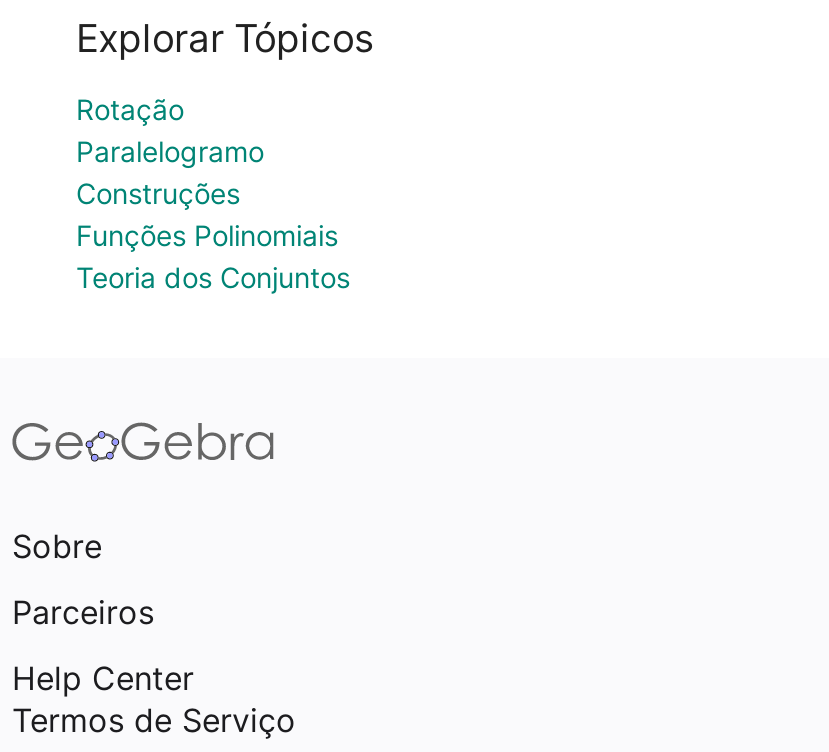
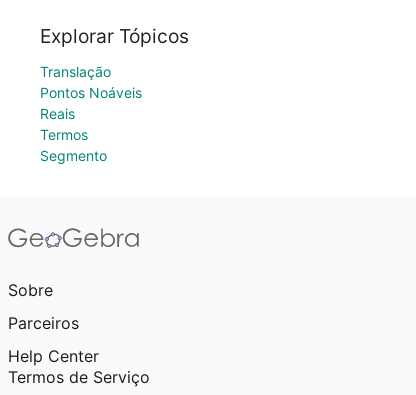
- Rotação
- Paralelogramo
- Construções
- Funções Polinomiais
- Teoria dos Conjuntos
+ Translação
+ Pontos Noáveis
+ Reais
+ Termos
+ Segmento
